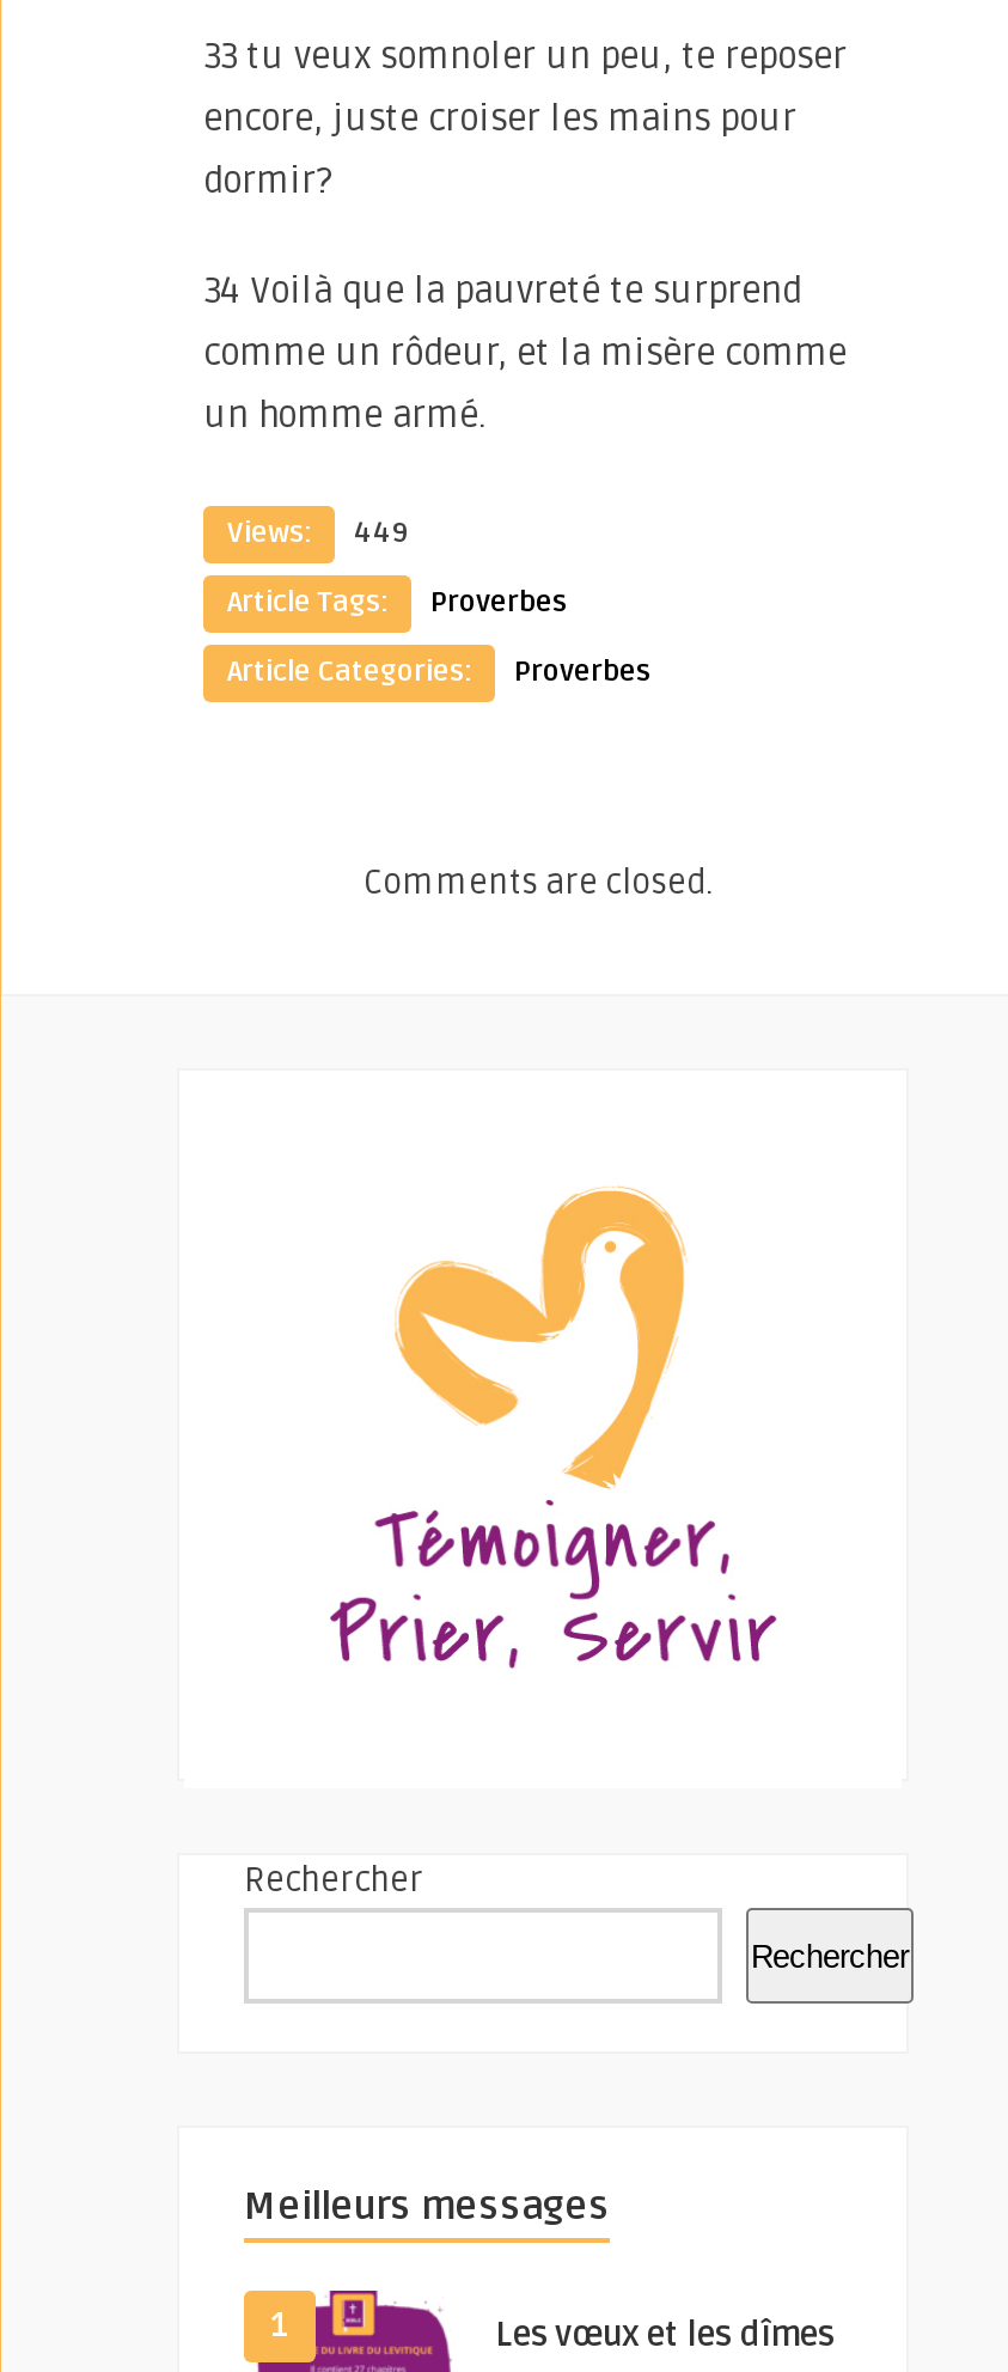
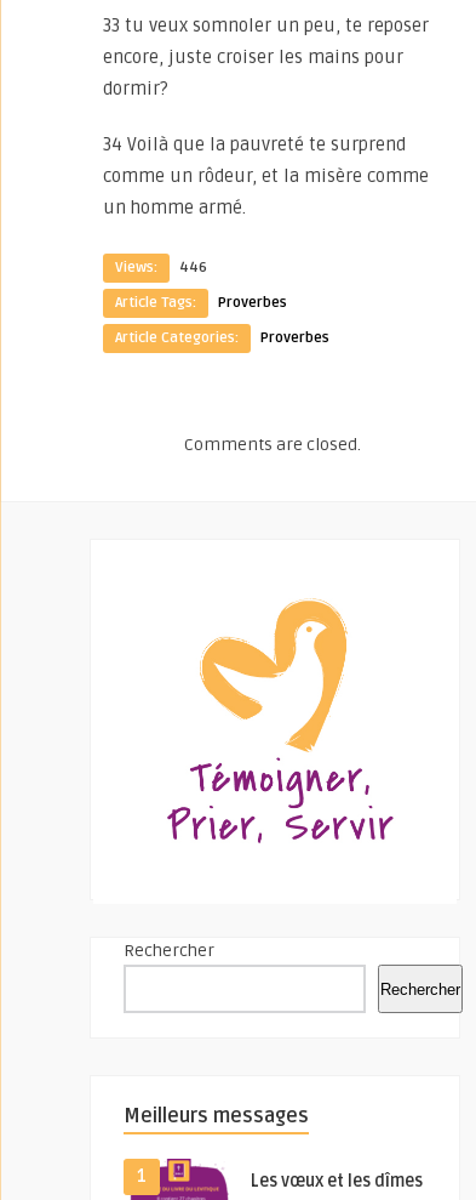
- Views: 449
+ Views: 446
